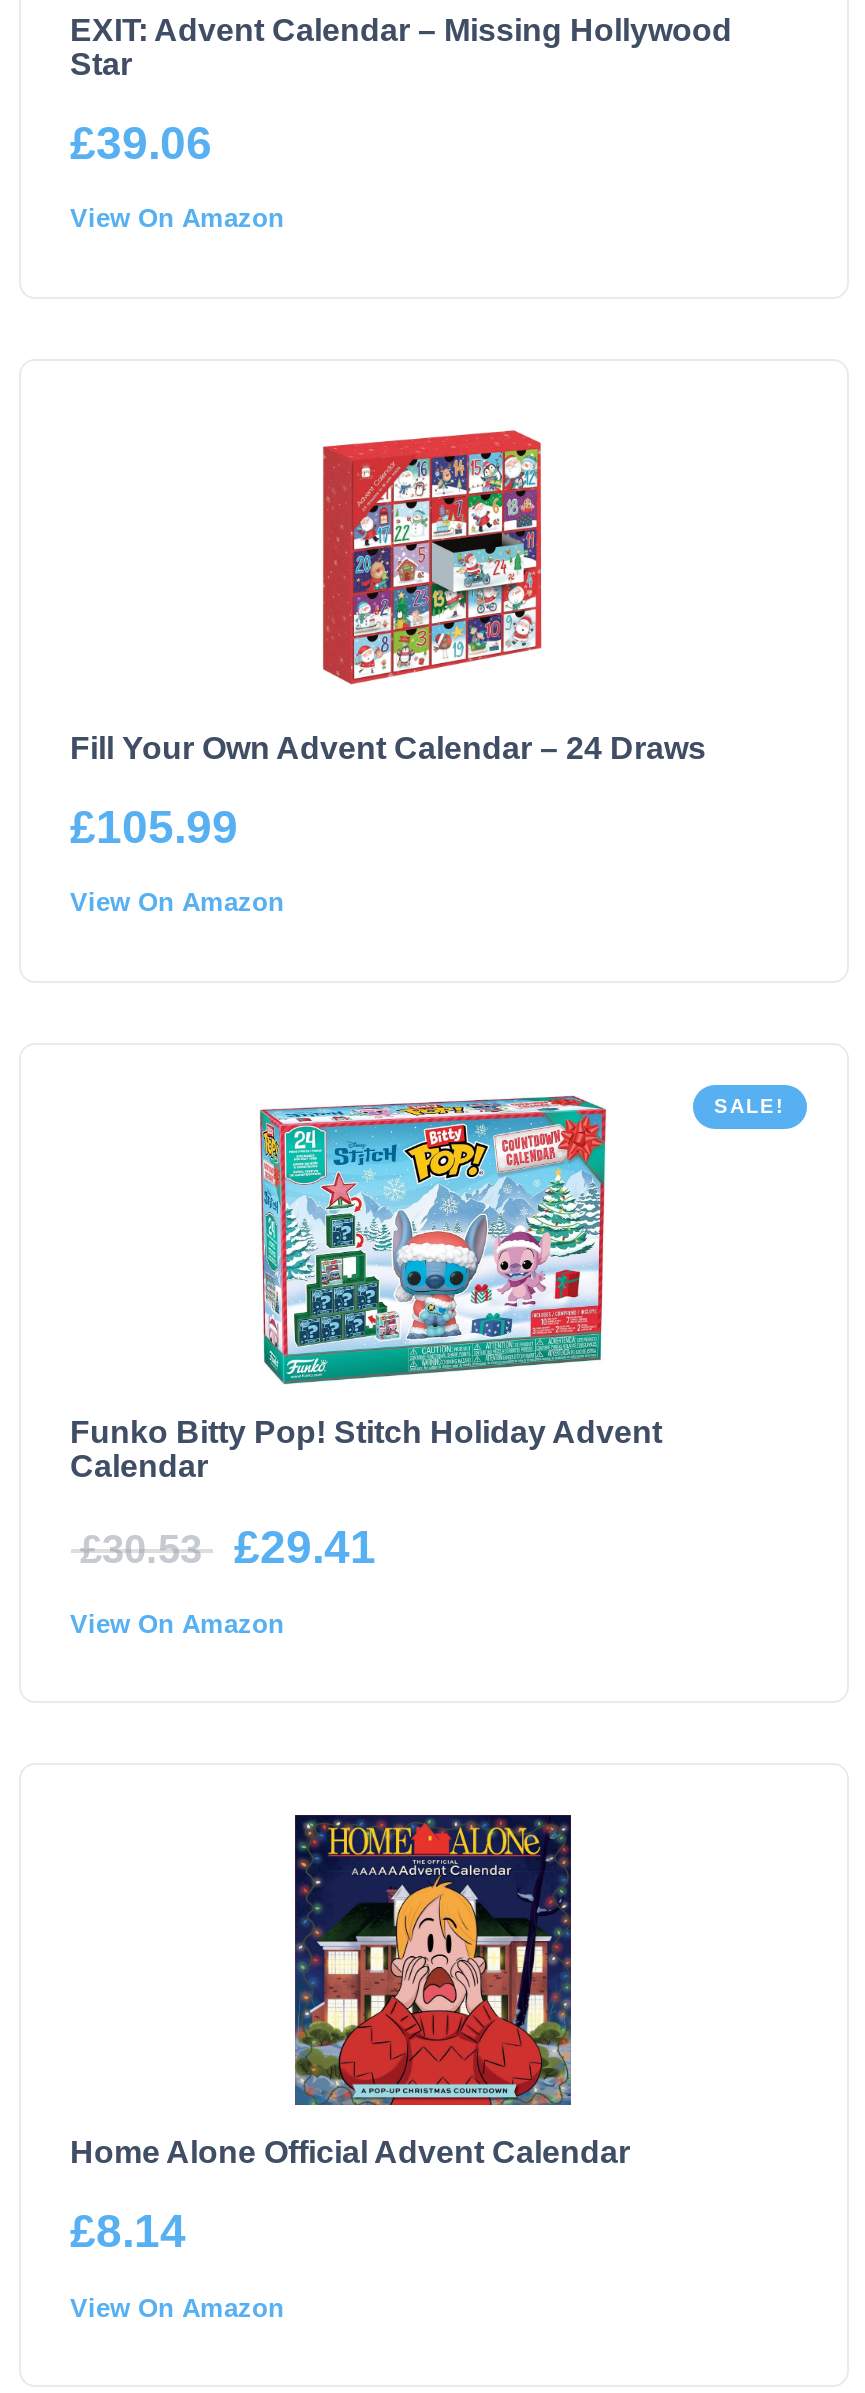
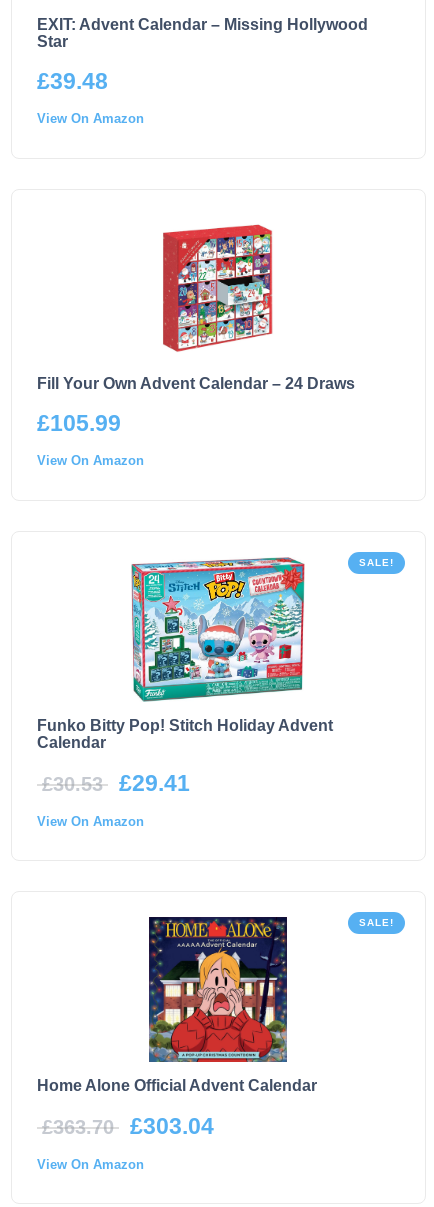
- £39.06
+ £39.48

+ SALE!

- £8.14
+ £363.70
+ £303.04
